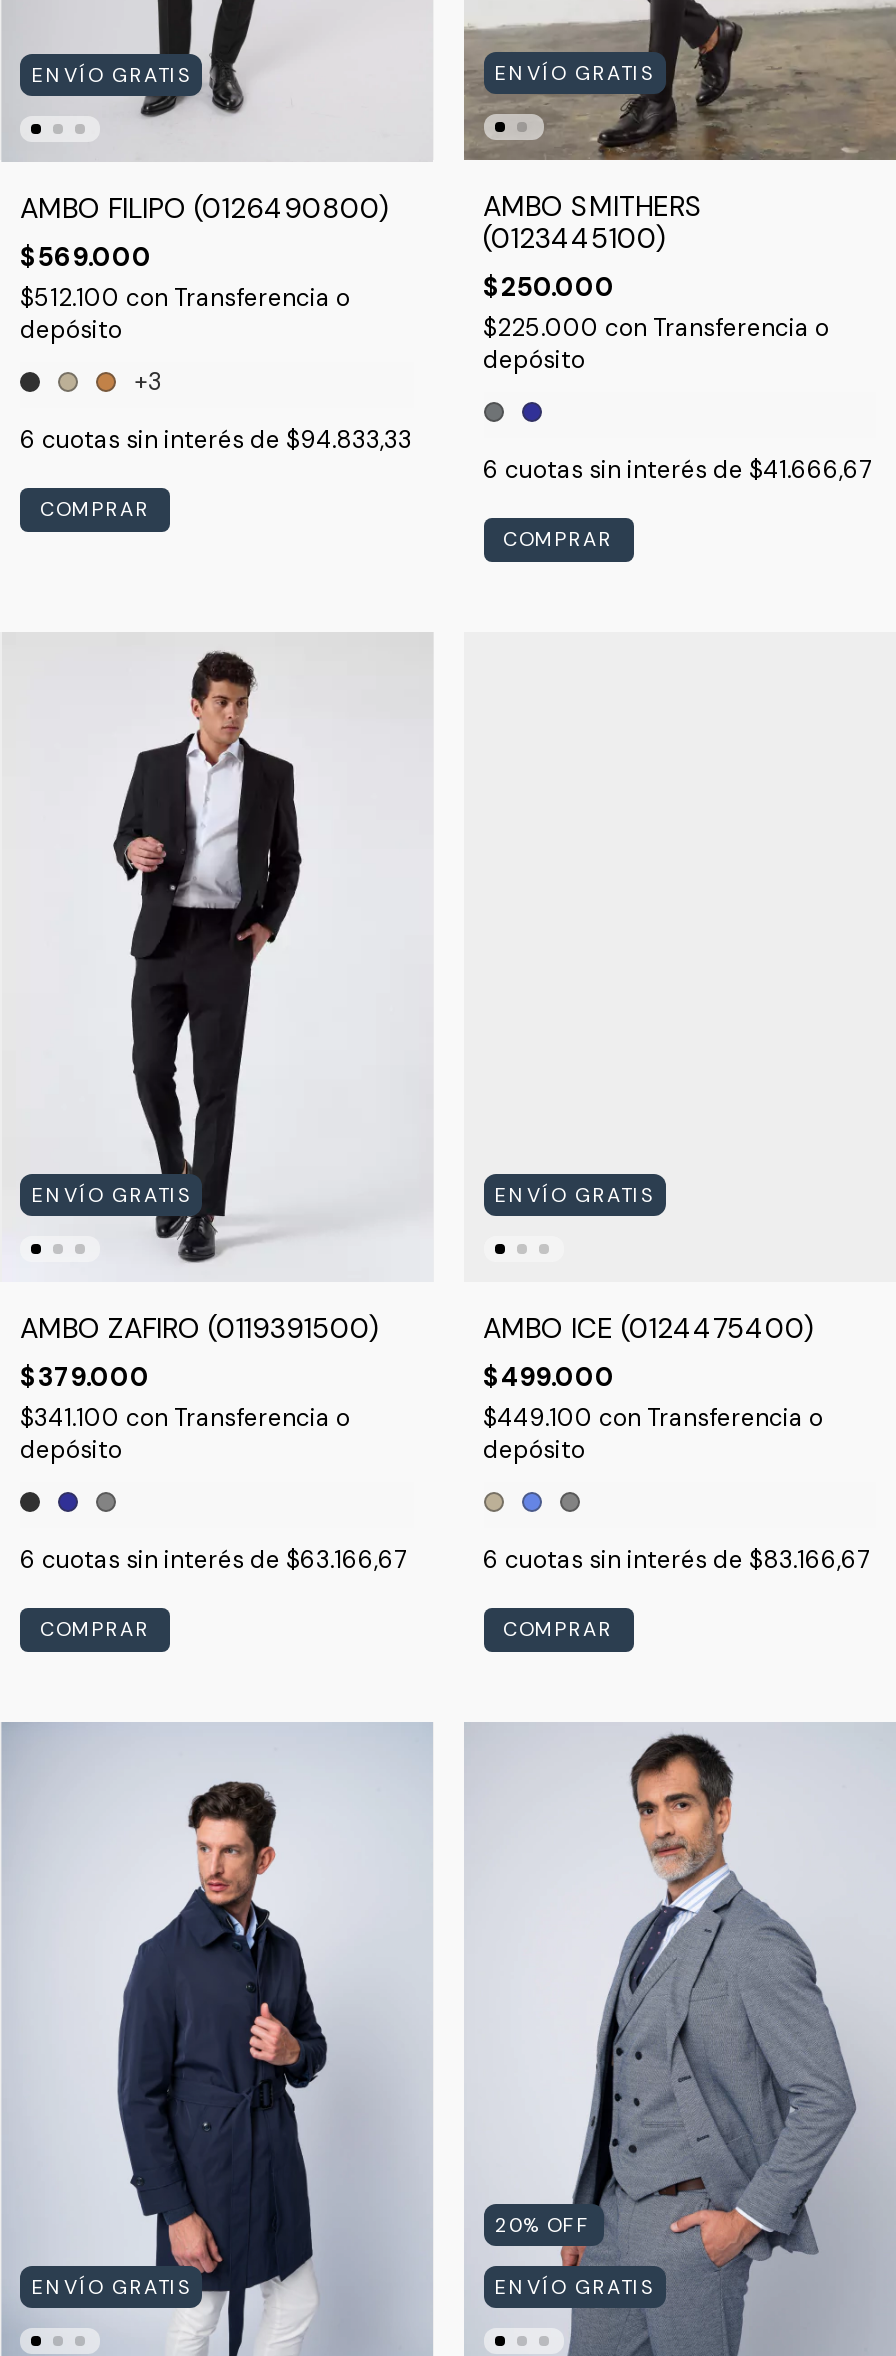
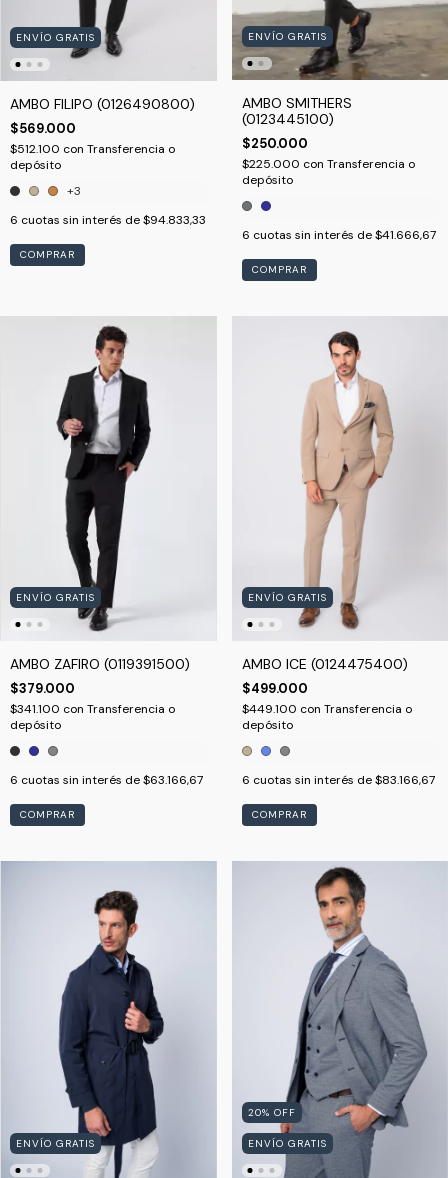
+ [image]
